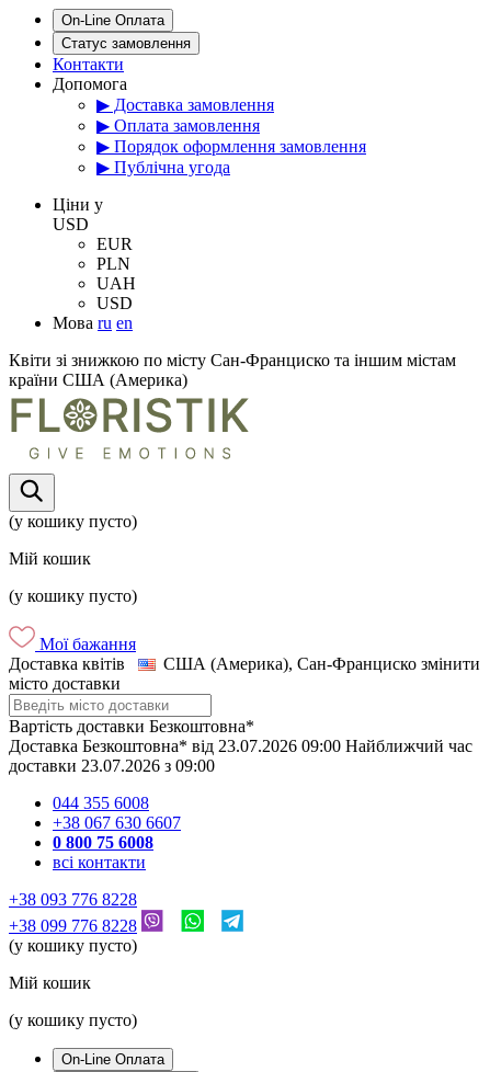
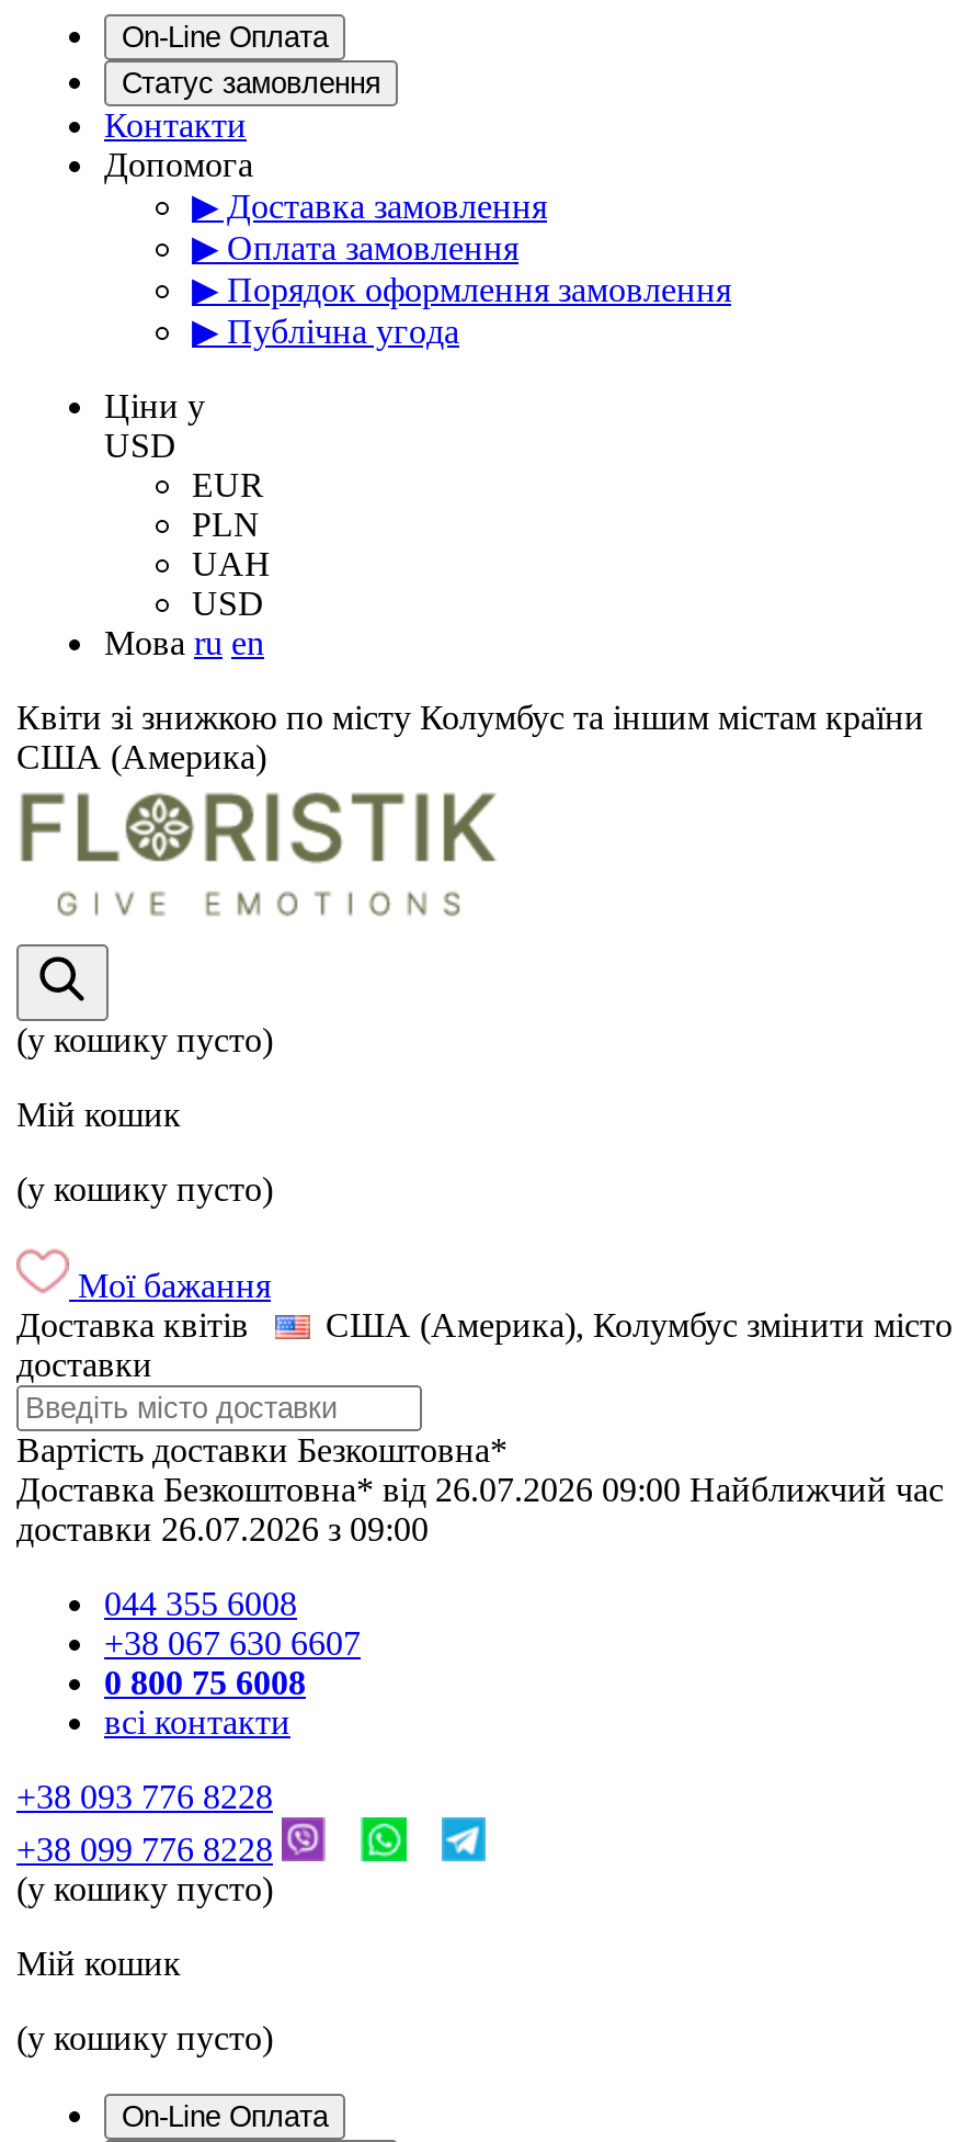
- Квіти зі знижкою по місту Сан-Франциско та іншим містам
- країни США (Америка)
+ Квіти зі знижкою по місту Колумбус та іншим містам країни
+ США (Америка)

- США (Америка), Сан-Франциско змінити
- місто доставки
+ США (Америка), Колумбус змінити місто
+ доставки

- Доставка Безкоштовна* від 23.07.2026 09:00 Найближчий час
+ Доставка Безкоштовна* від 26.07.2026 09:00 Найближчий час

- доставки 23.07.2026 з 09:00
+ доставки 26.07.2026 з 09:00
